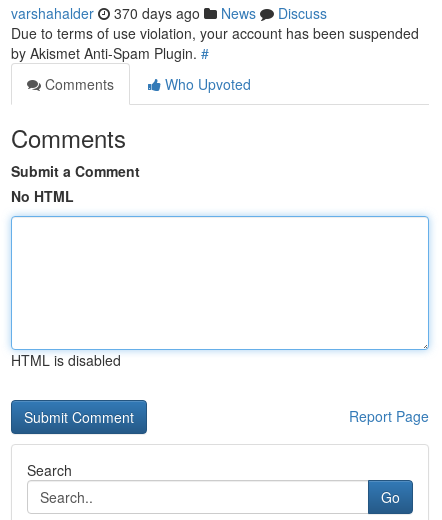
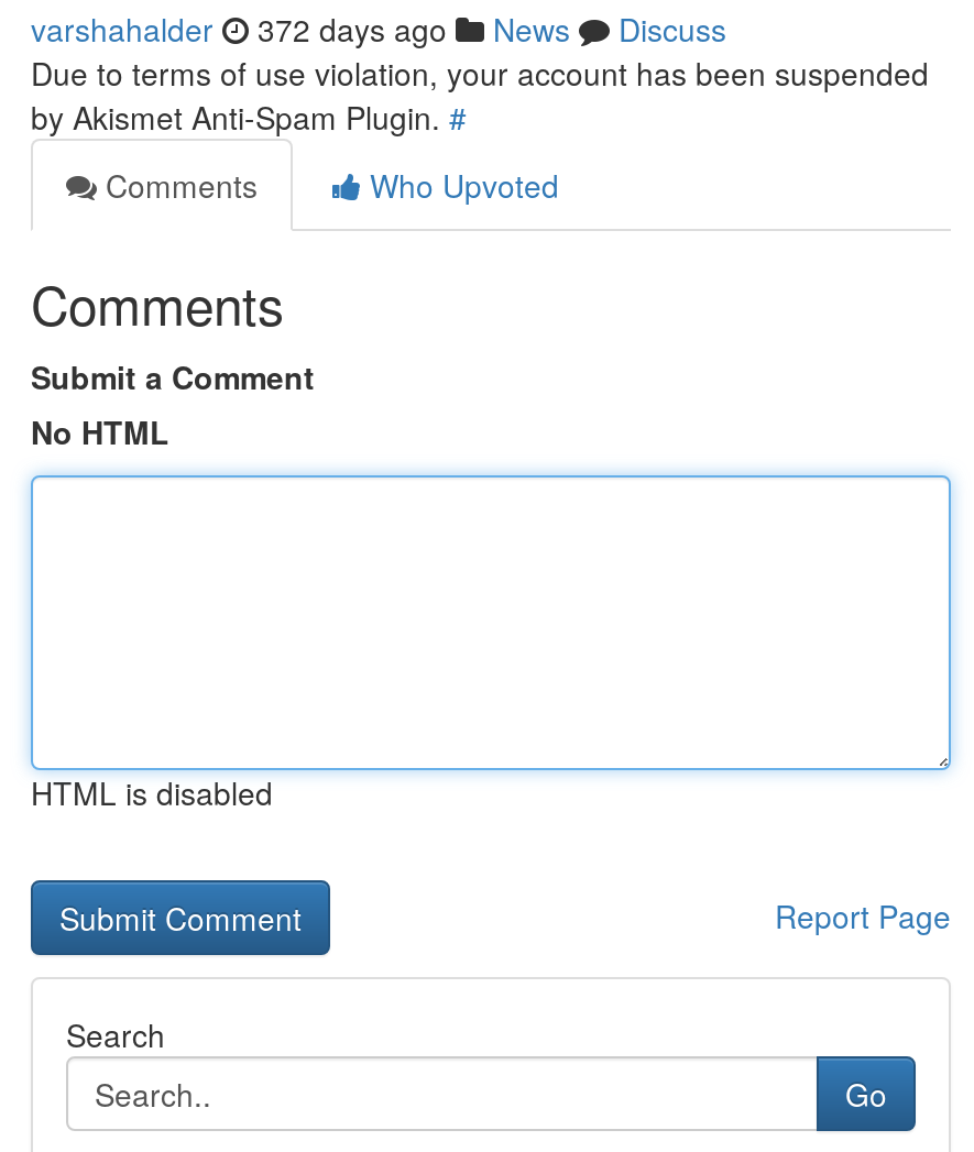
- varshahalder 370 days ago News Discuss
+ varshahalder 372 days ago News Discuss
